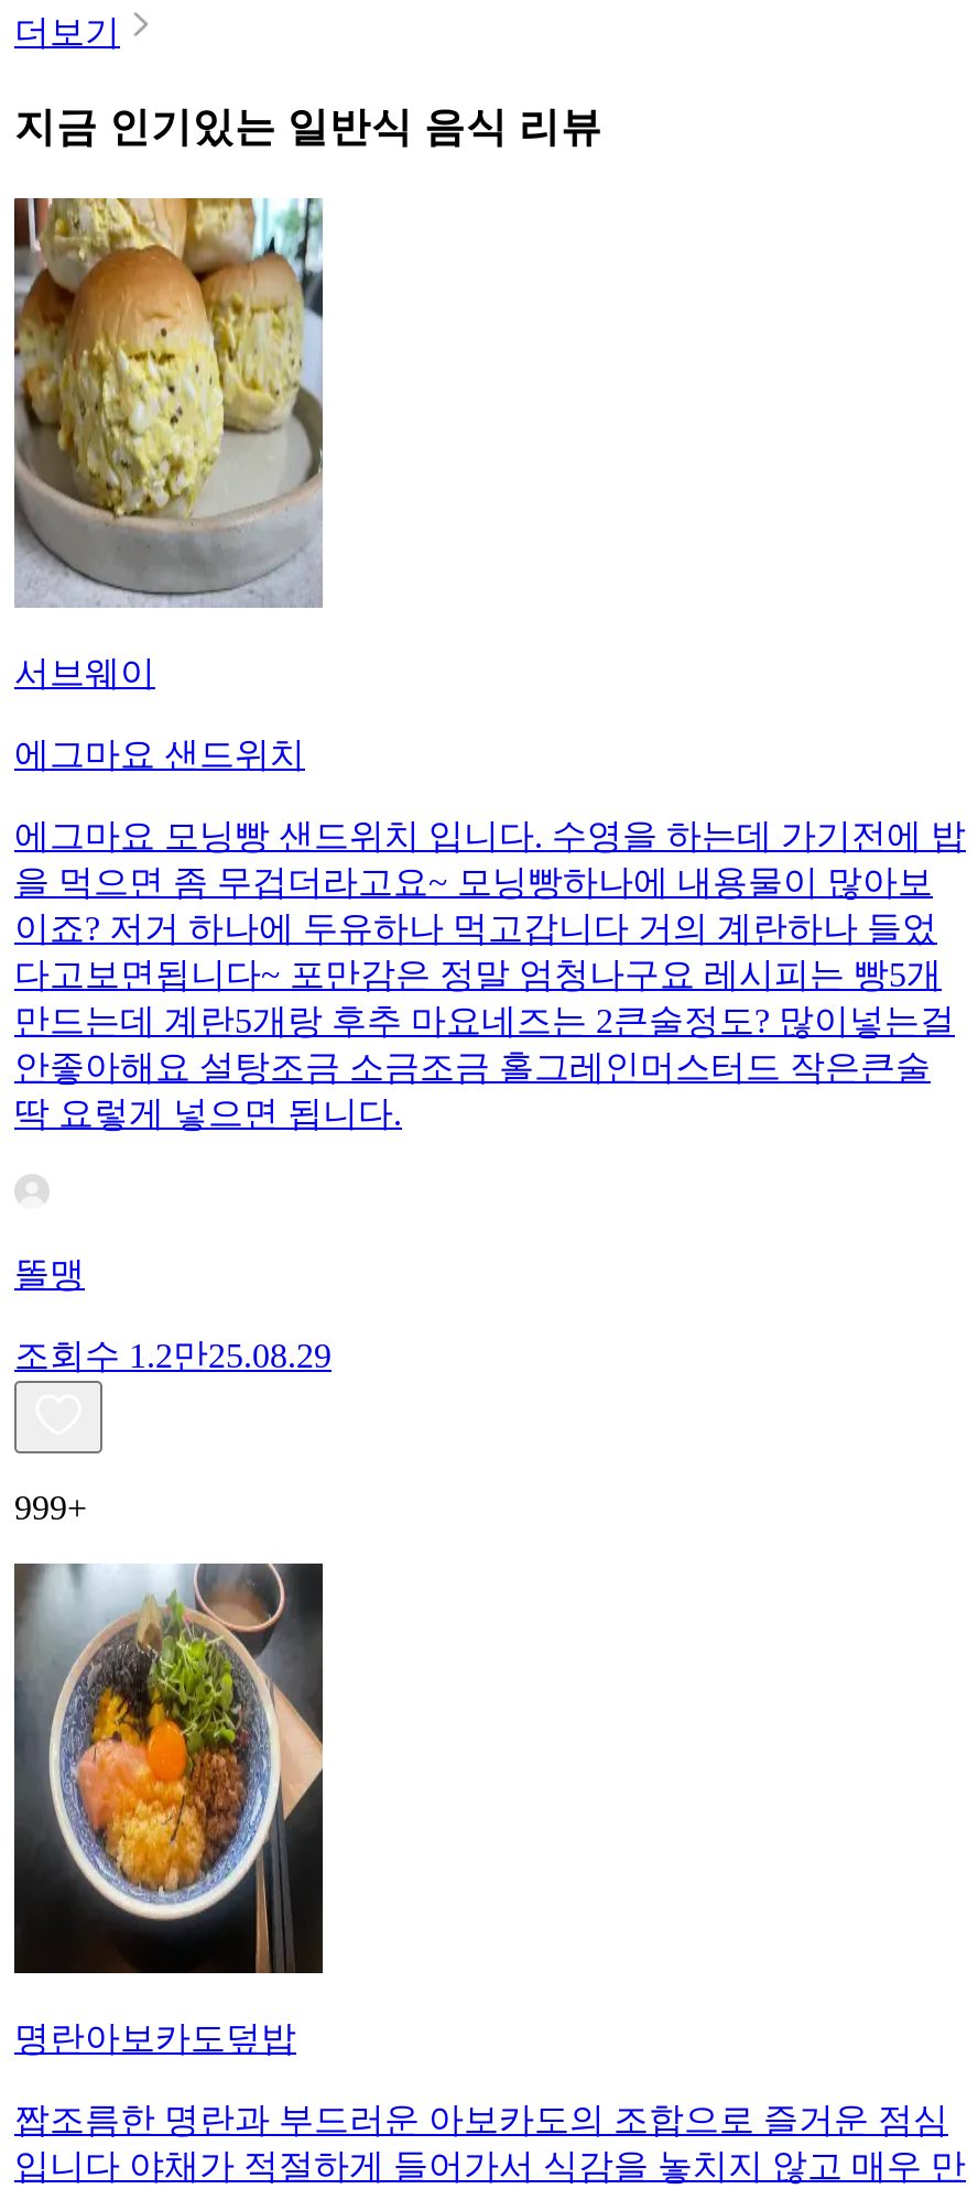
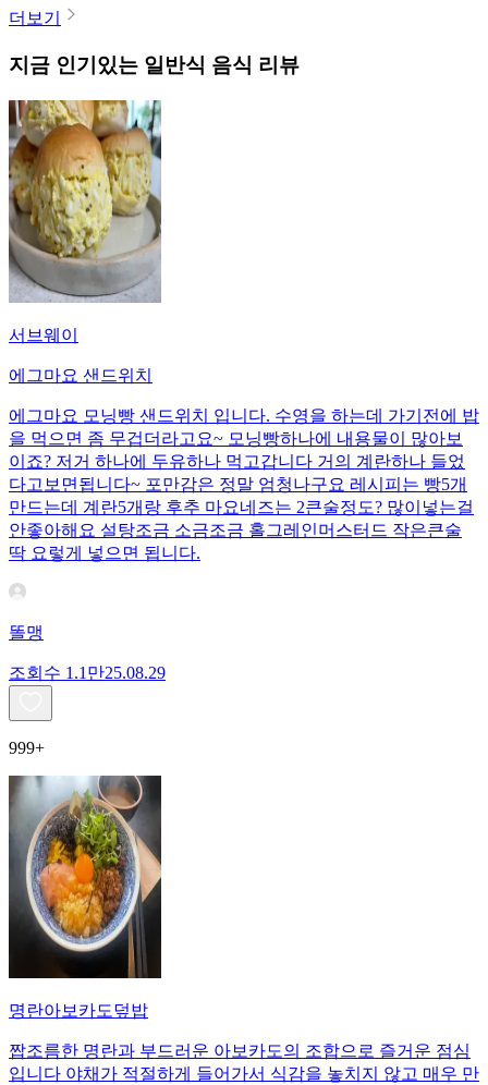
- 조회수 1.2만 25.08.29
+ 조회수 1.1만 25.08.29
